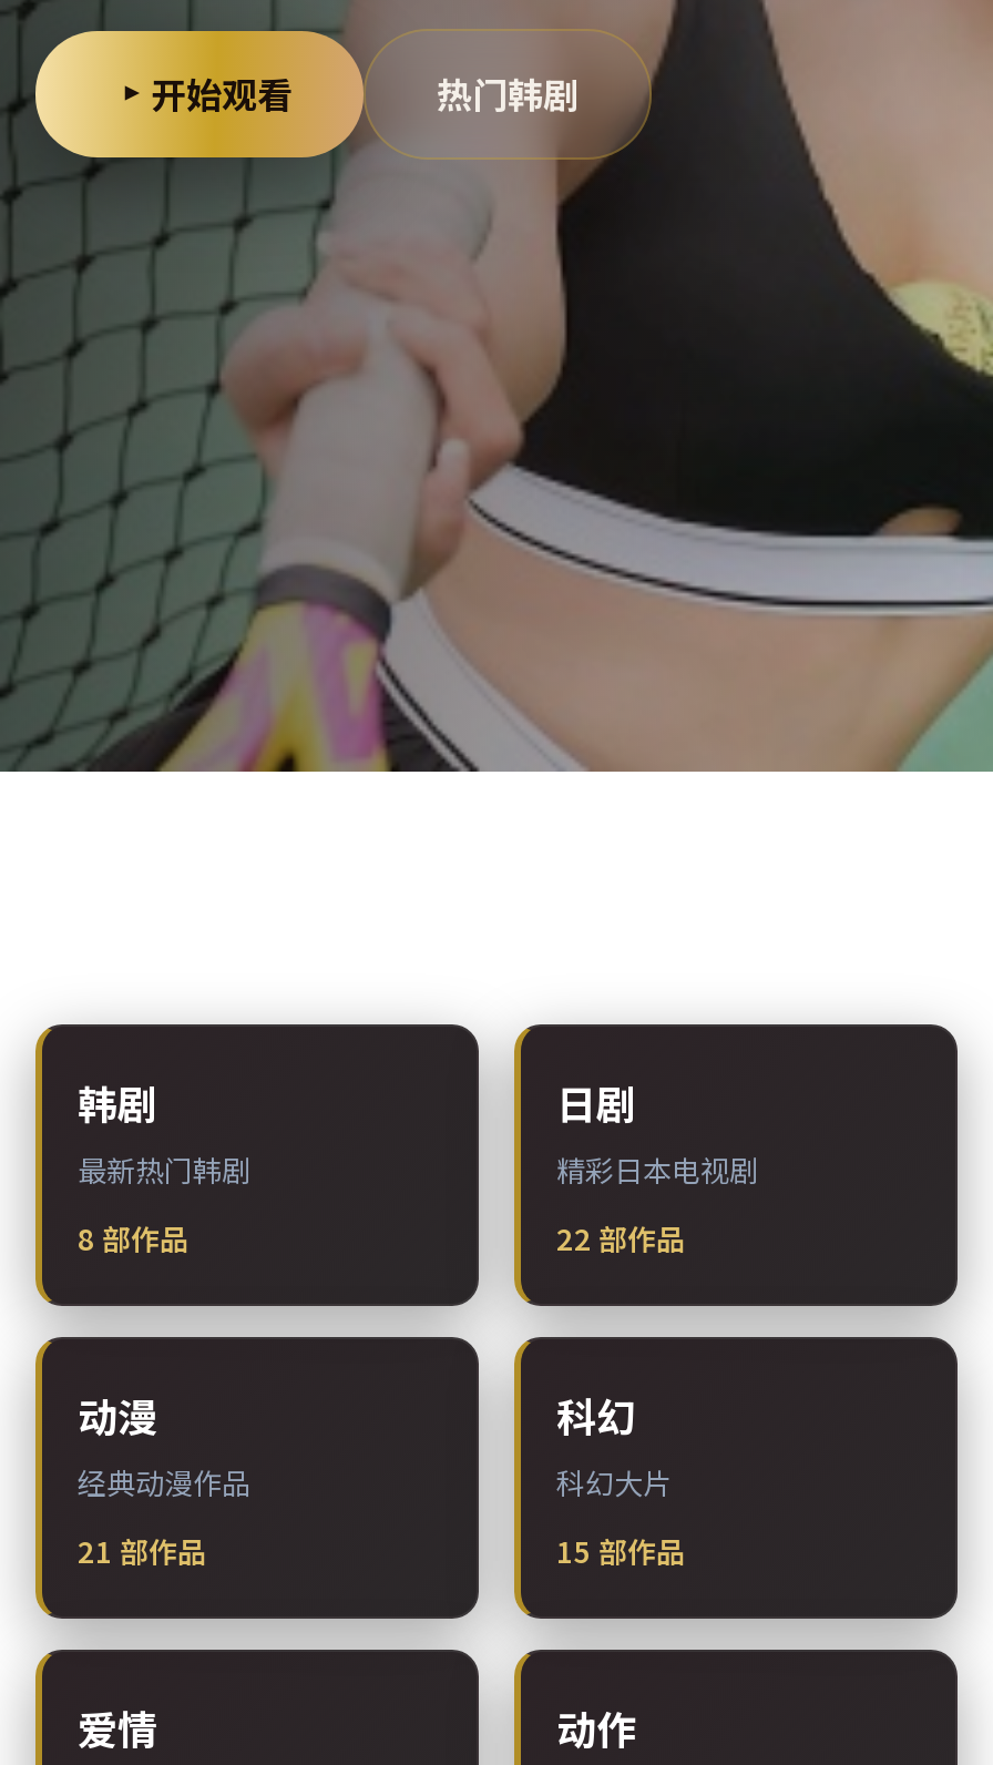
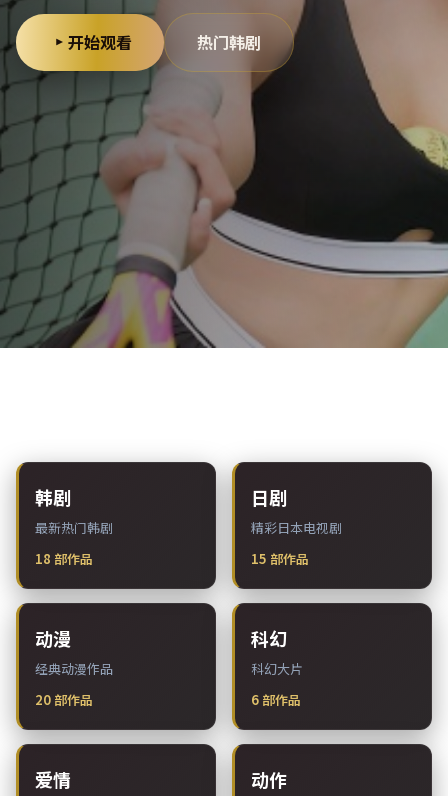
- 8部作品
+ 18部作品

- 22部作品
+ 15部作品

- 21部作品
+ 20部作品

- 15部作品
+ 6部作品
